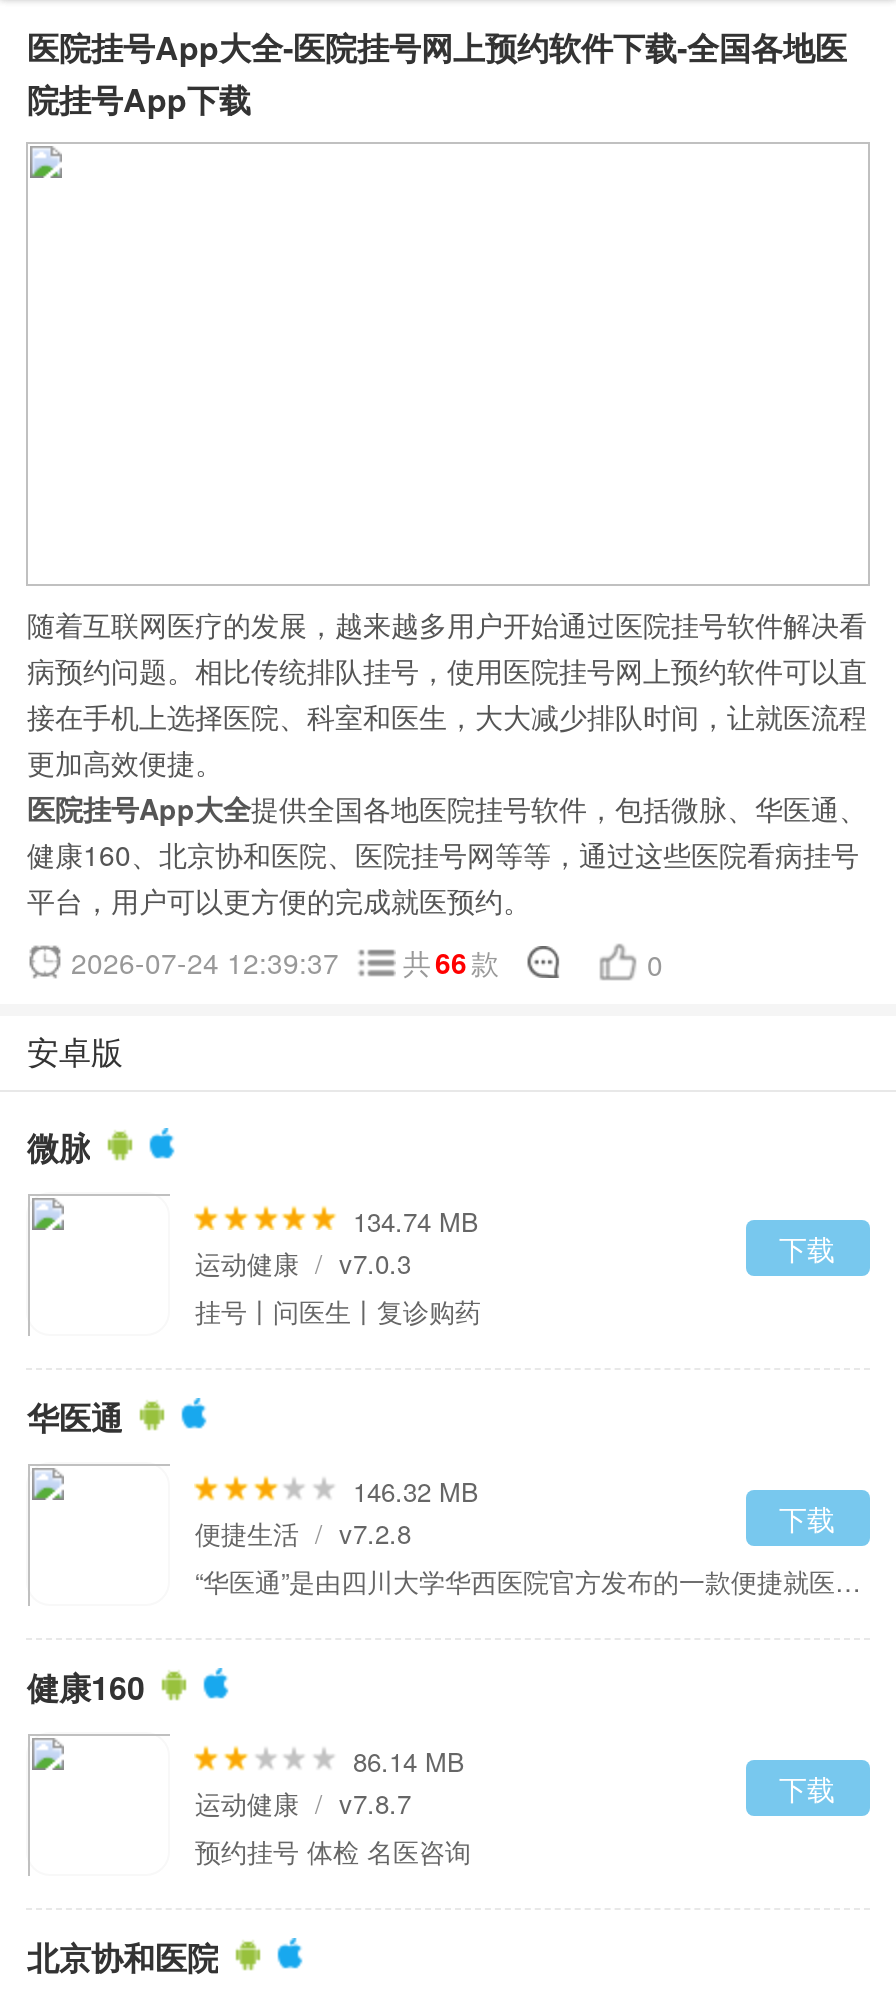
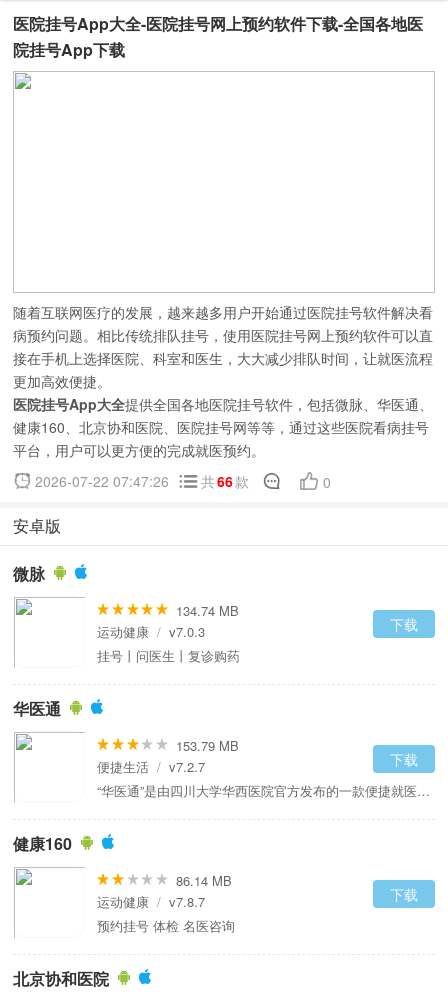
- 2026-07-24 12:39:37 共 66 款
+ 2026-07-22 07:47:26 共 66 款

- 146.32 MB
+ 153.79 MB

- 便捷生活 / v7.2.8
+ 便捷生活 / v7.2.7
